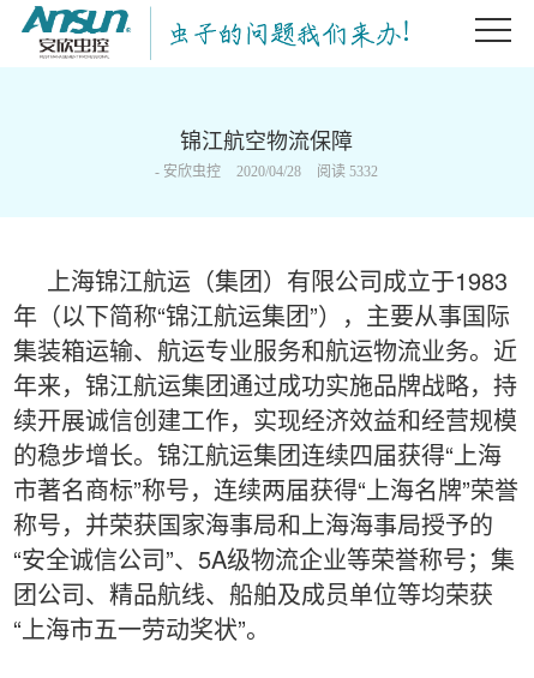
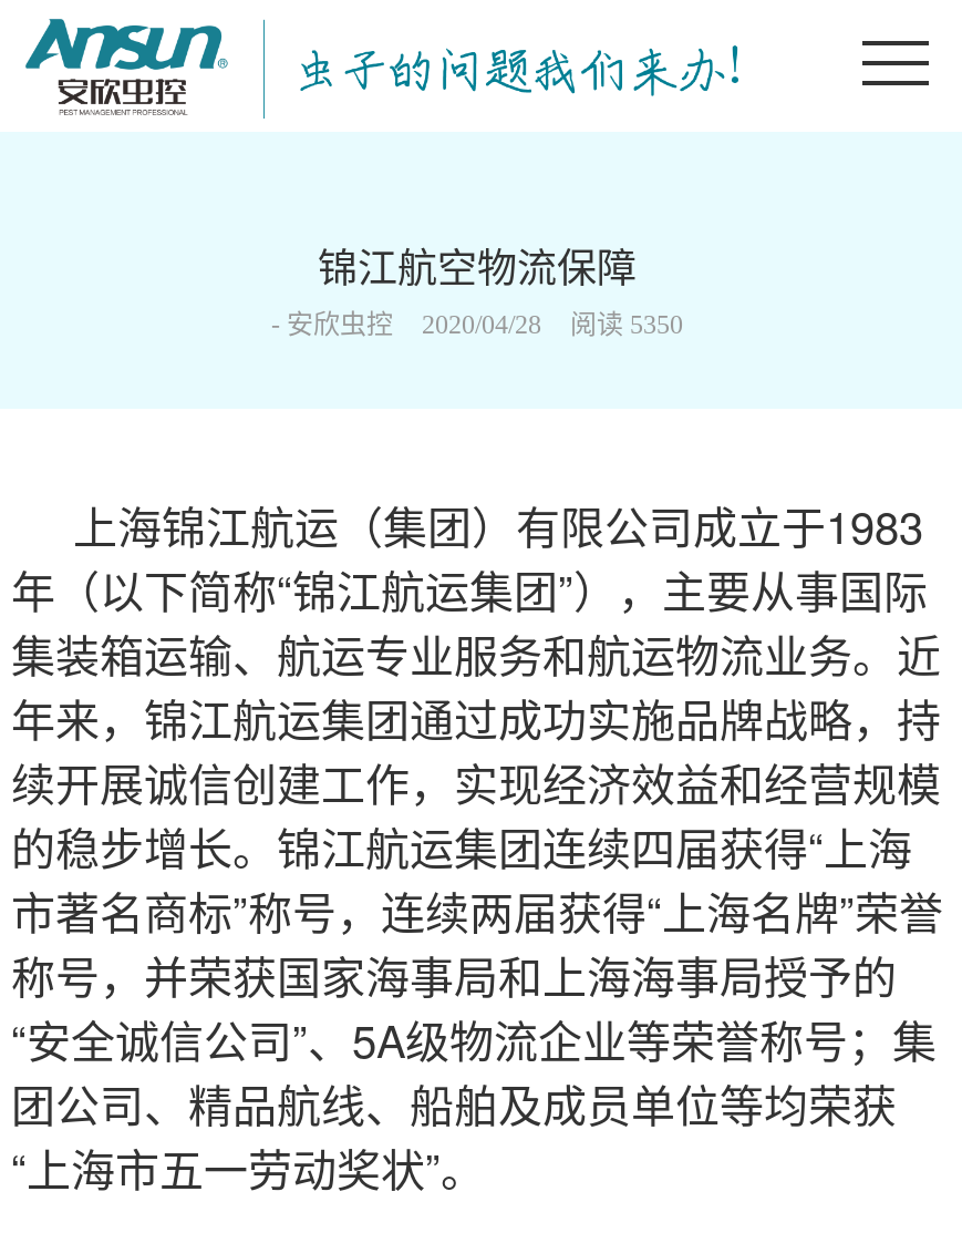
- - 安欣虫控 2020/04/28 阅读 5332
+ - 安欣虫控 2020/04/28 阅读 5350
